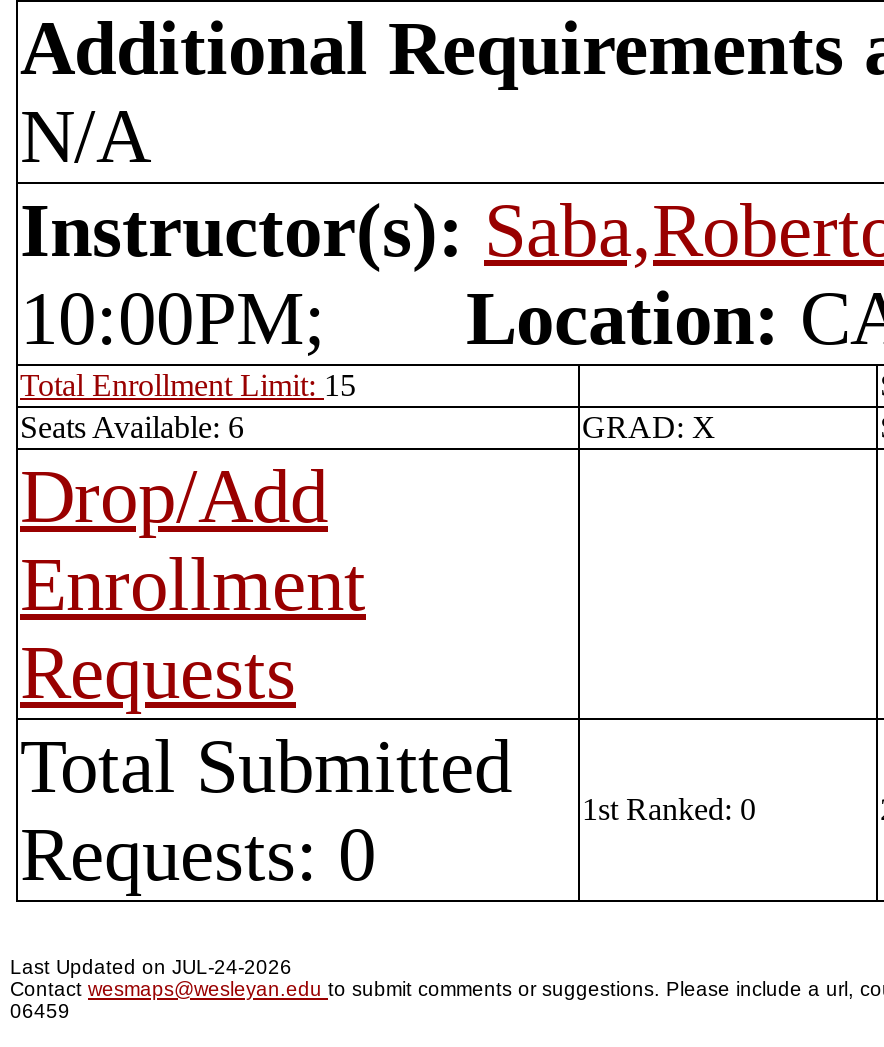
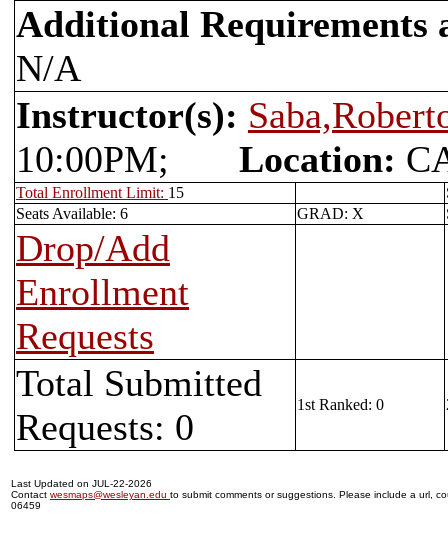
- Last Updated on JUL-24-2026
+ Last Updated on JUL-22-2026
